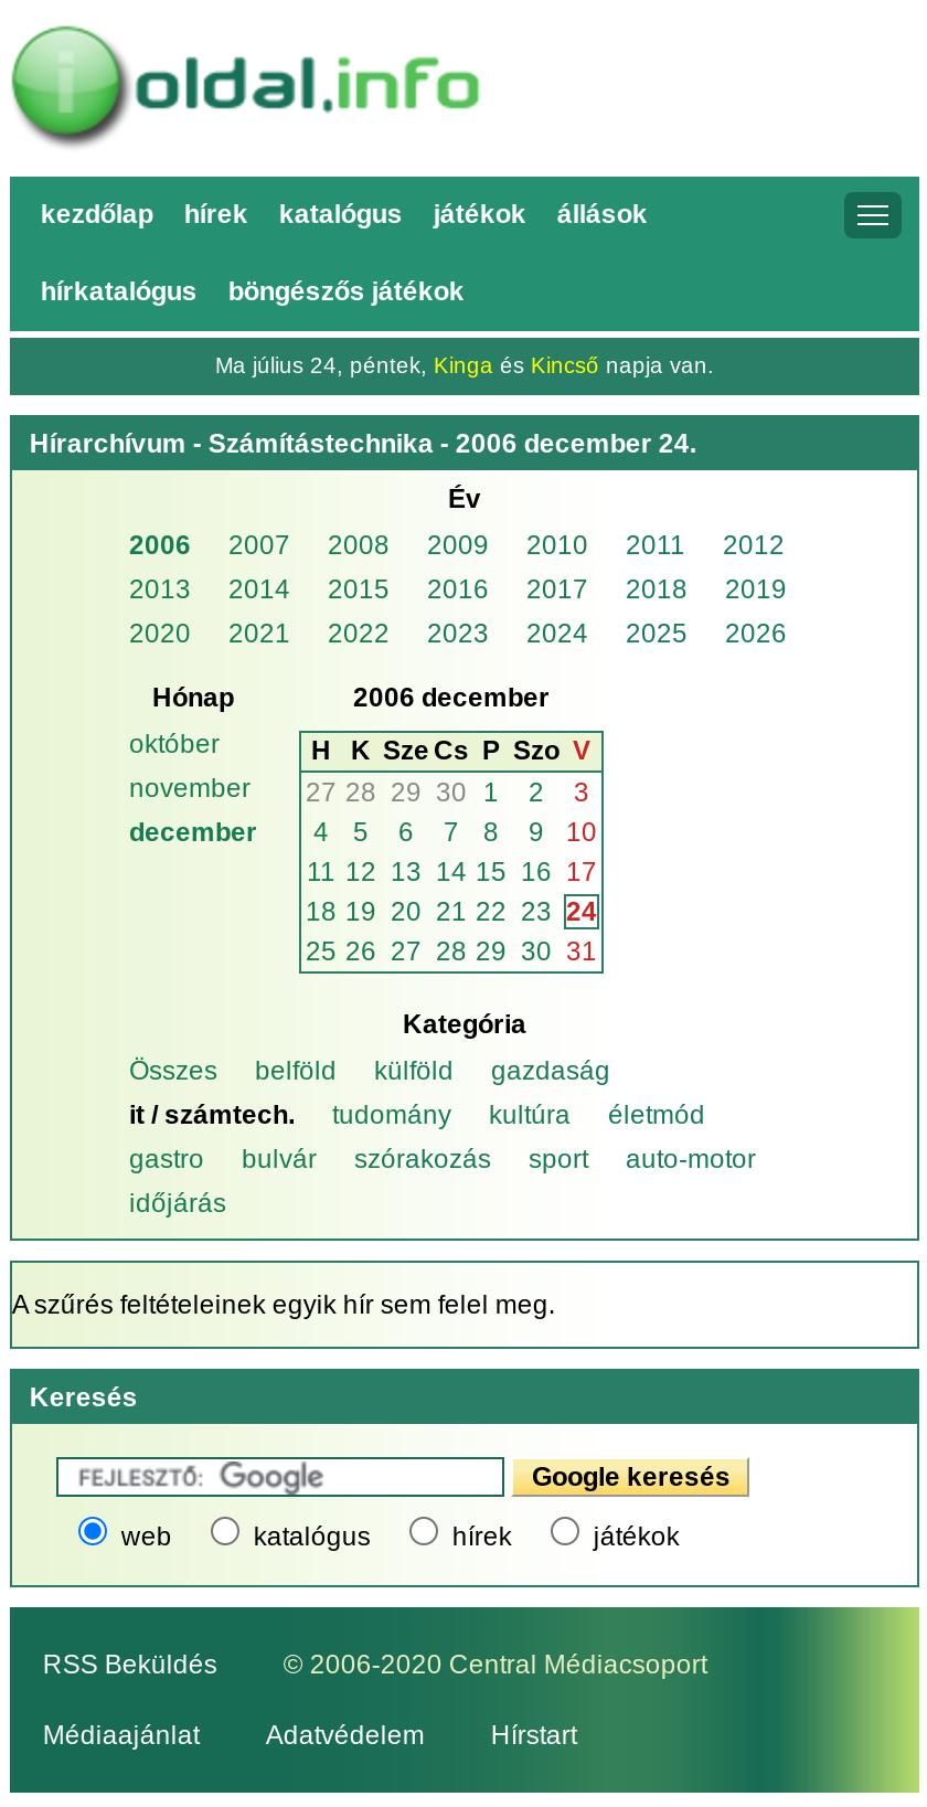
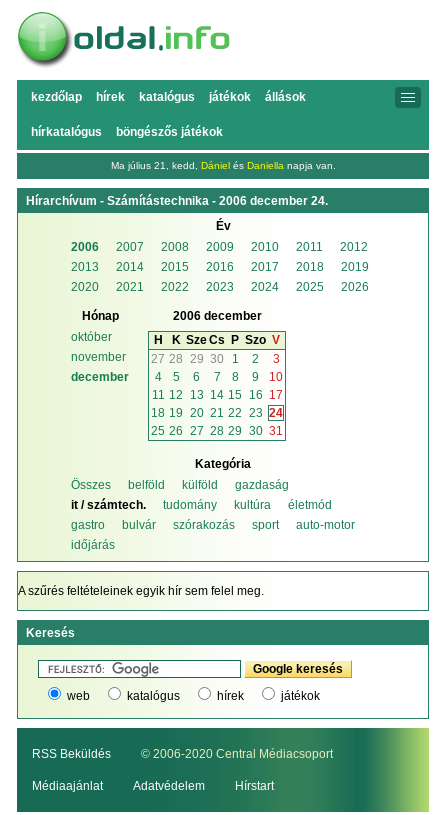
- Ma július 24, péntek, Kinga és Kincső napja van.
+ Ma július 21, kedd, Dániel és Daniella napja van.
